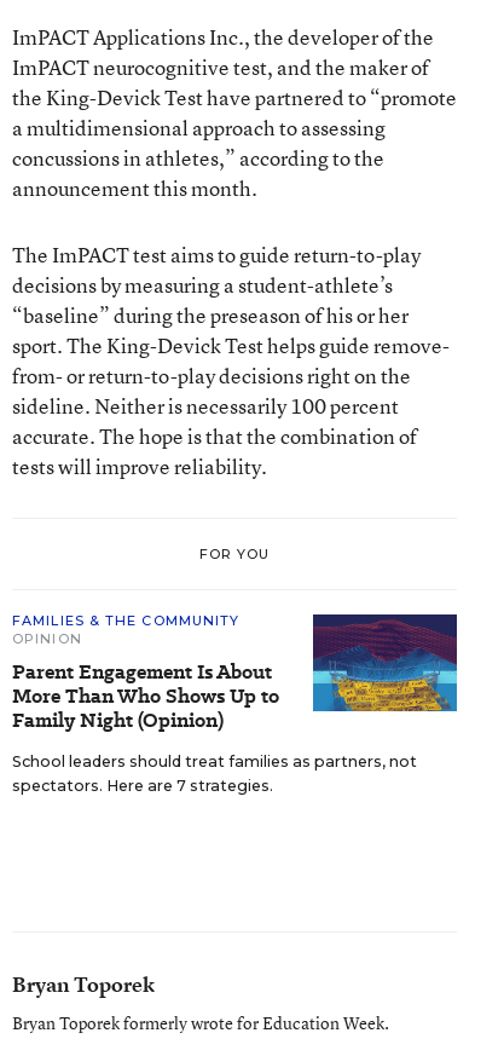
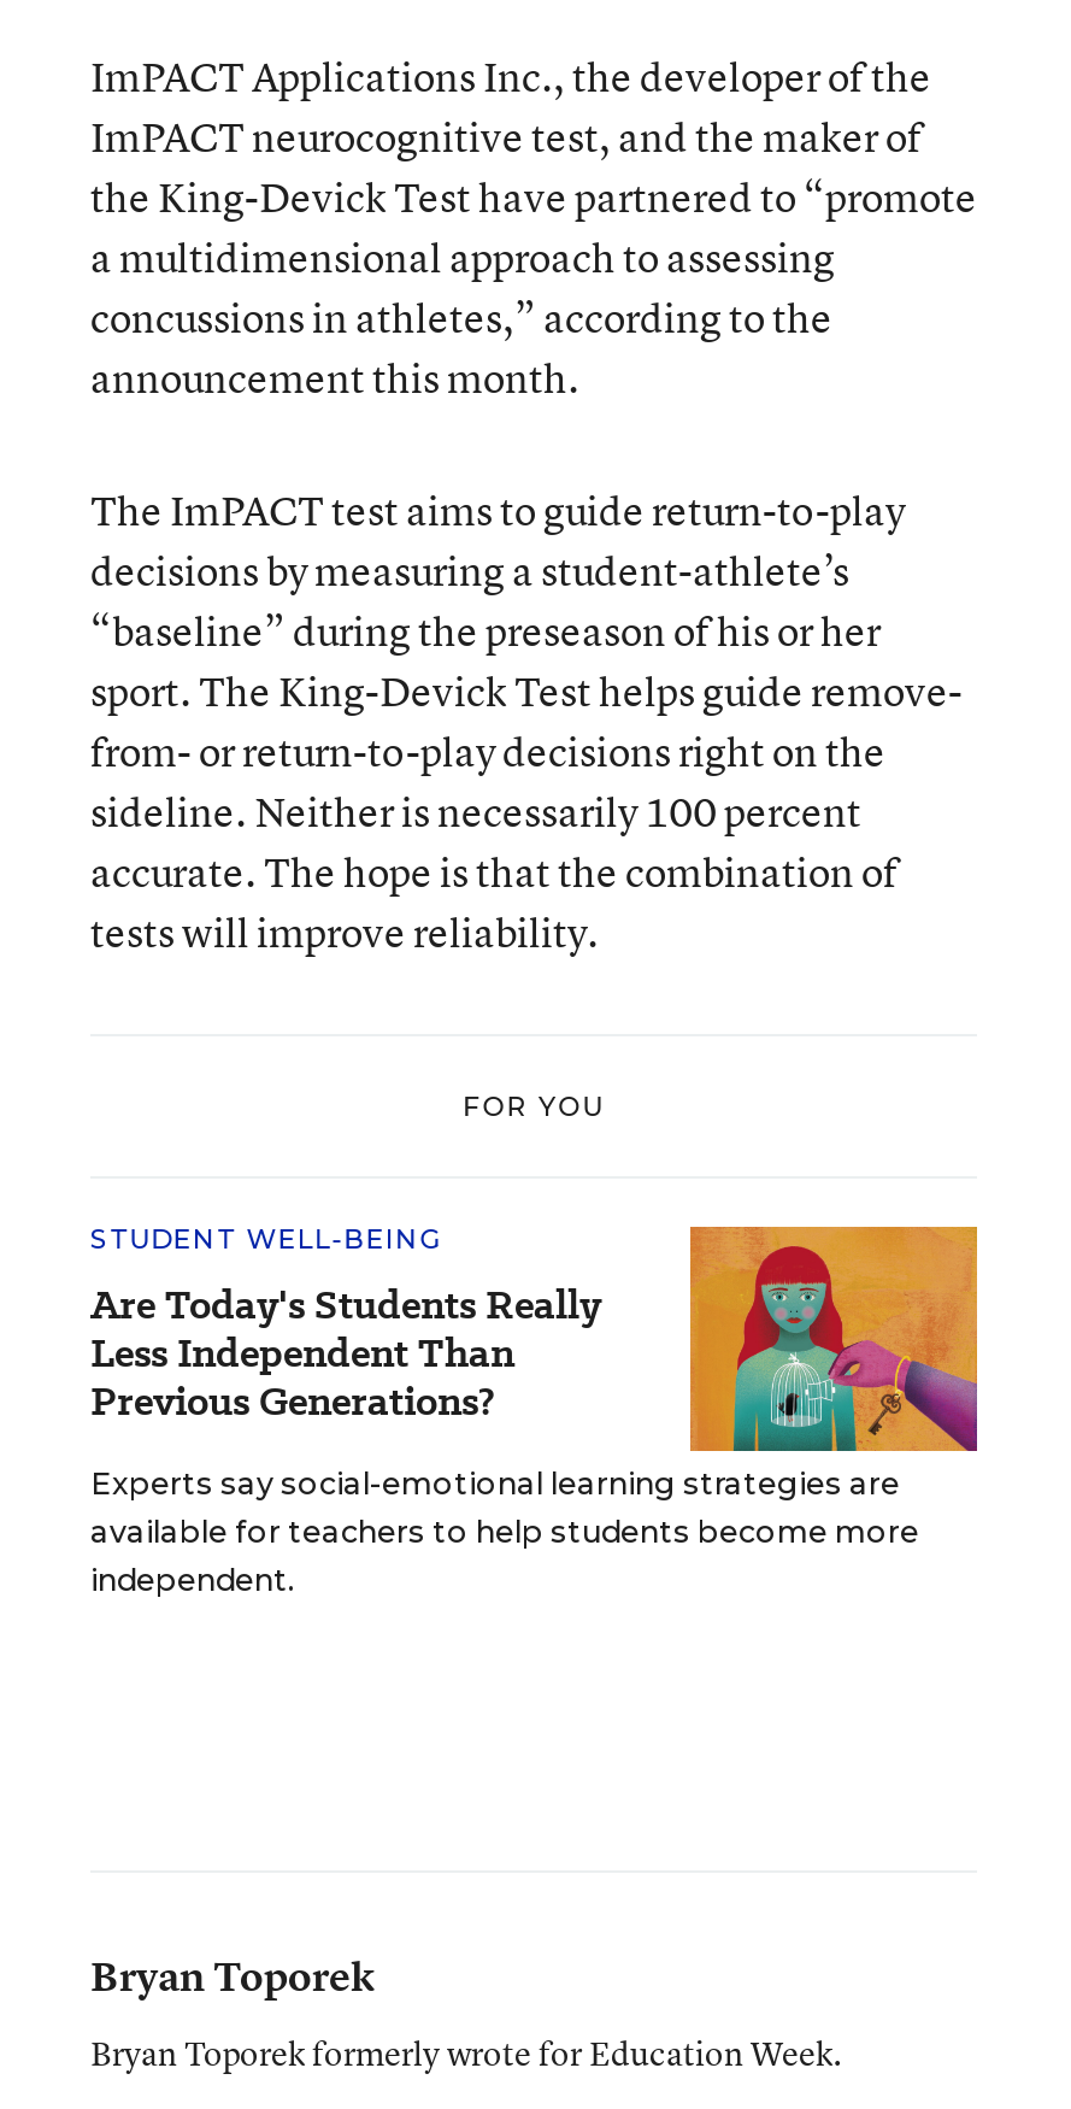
- FAMILIES & THE COMMUNITY
- OPINION
- Parent Engagement Is About
- More Than Who Shows Up to
- Family Night (Opinion)
+ STUDENT WELL-BEING
+ Are Today's Students Really
+ Less Independent Than
+ Previous Generations?

- [image]
- School leaders should treat families as partners, not
- spectators. Here are 7 strategies.
+ [image]
+ Experts say social-emotional learning strategies are
+ available for teachers to help students become more
+ independent.
